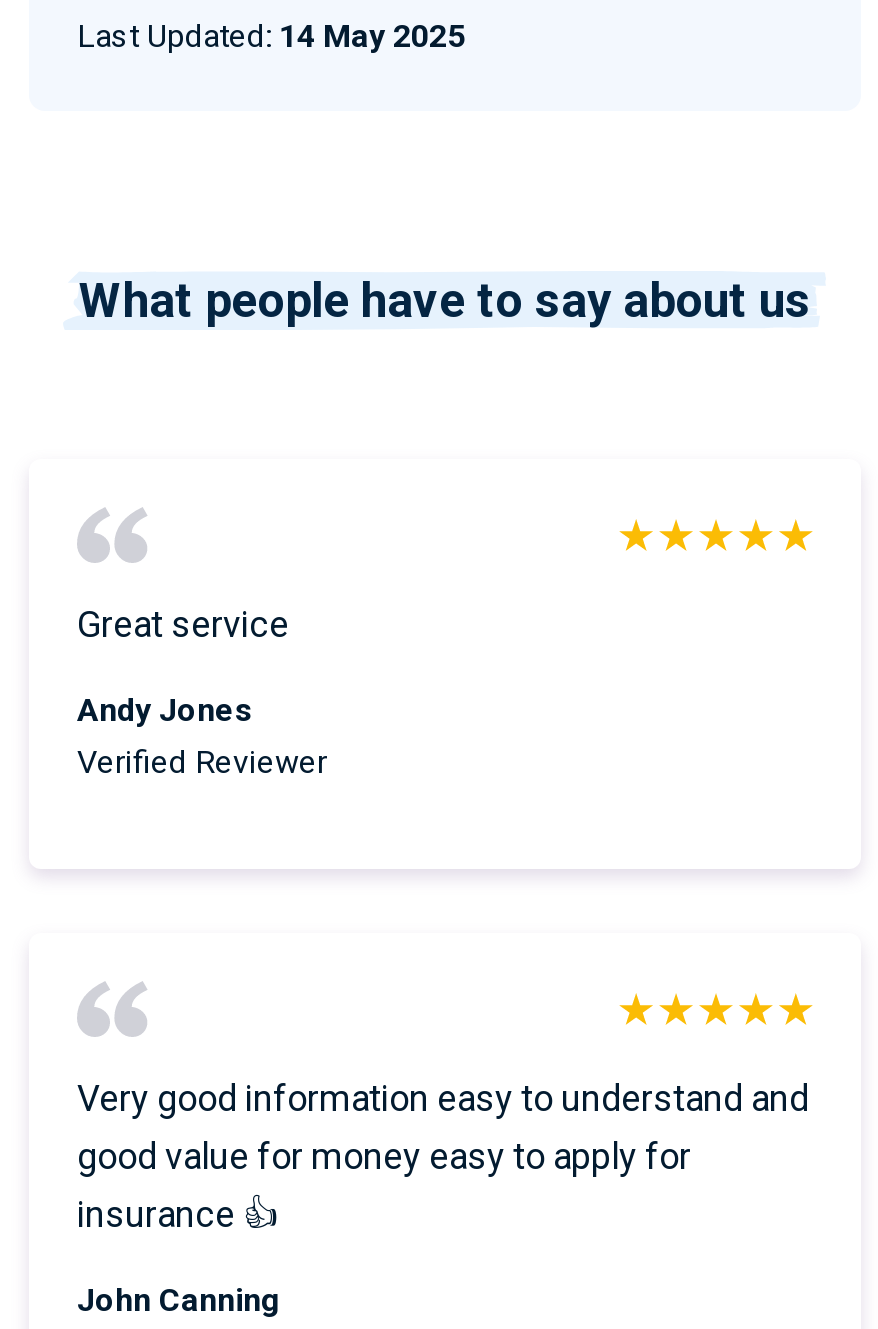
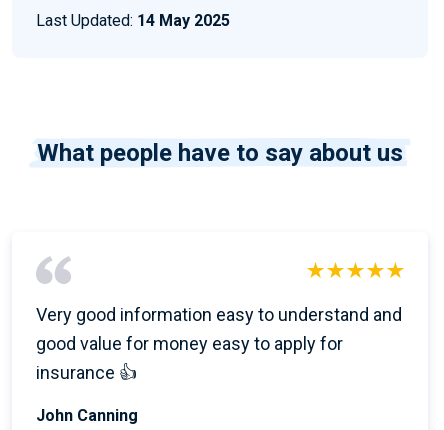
- Great service
- Andy Jones
- Verified Reviewer
